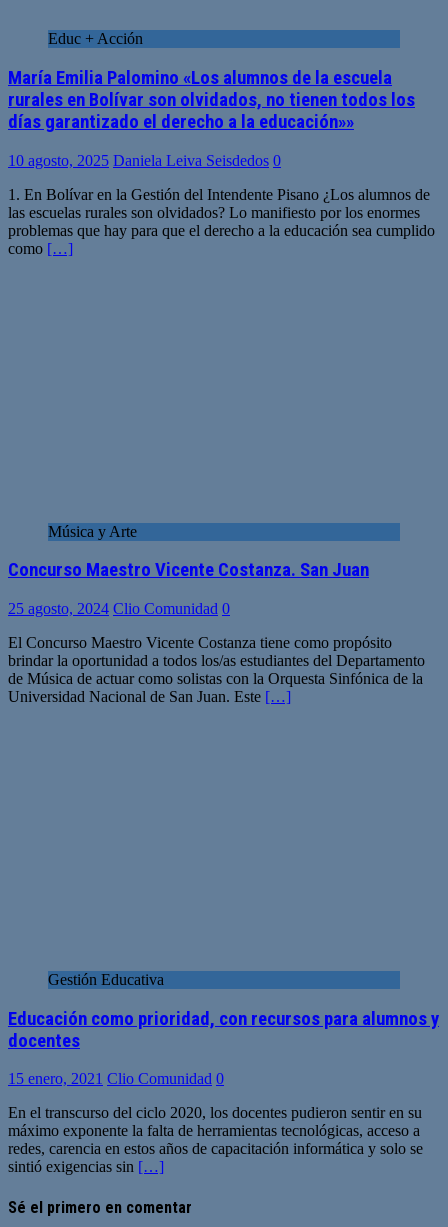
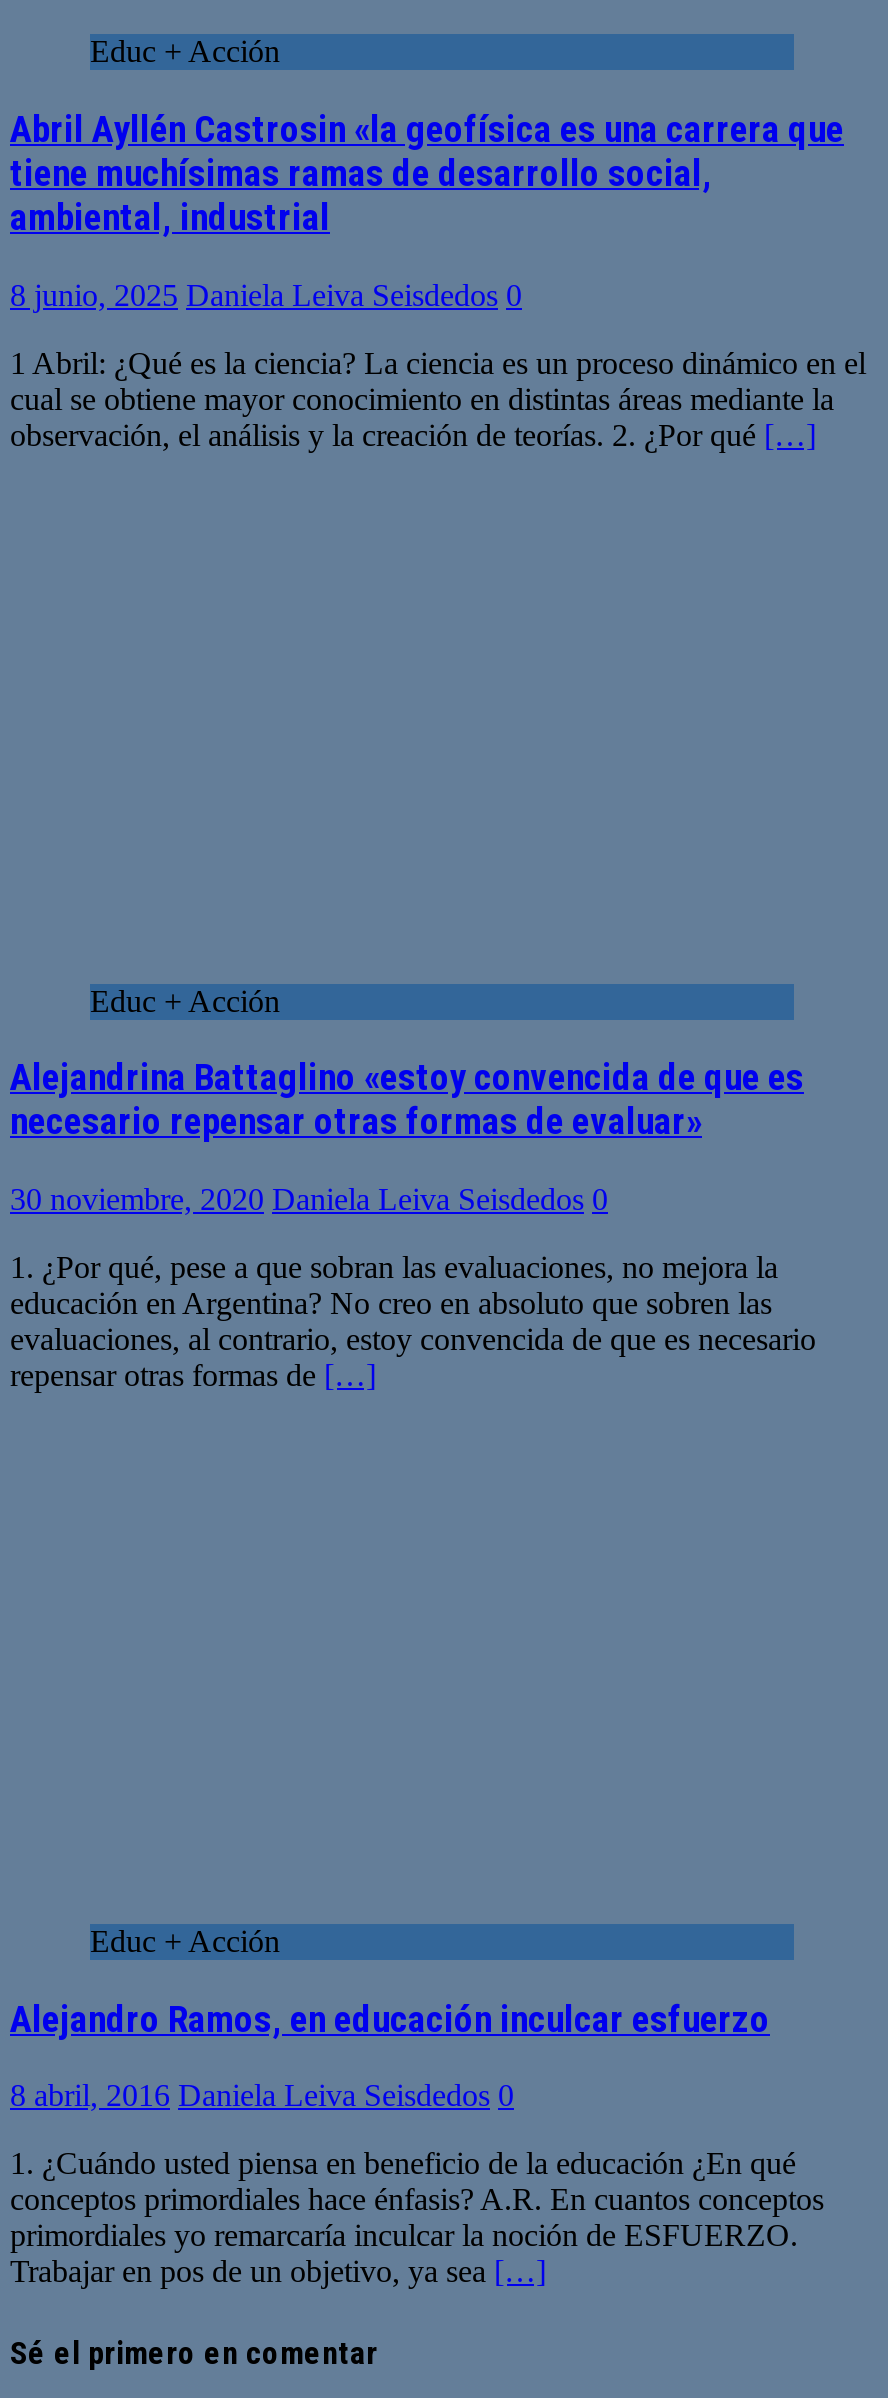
- María Emilia Palomino «Los alumnos de la escuela
- rurales en Bolívar son olvidados, no tienen todos los
- días garantizado el derecho a la educación»»
+ Abril Ayllén Castrosin «la geofísica es una carrera que
+ tiene muchísimas ramas de desarrollo social,
+ ambiental, industrial

- 10 agosto, 2025 Daniela Leiva Seisdedos 0
+ 8 junio, 2025 Daniela Leiva Seisdedos 0

- 1. En Bolívar en la Gestión del Intendente Pisano ¿Los alumnos de
- las escuelas rurales son olvidados? Lo manifiesto por los enormes
- problemas que hay para que el derecho a la educación sea cumplido
- como […]
+ 1 Abril: ¿Qué es la ciencia? La ciencia es un proceso dinámico en el
+ cual se obtiene mayor conocimiento en distintas áreas mediante la
+ observación, el análisis y la creación de teorías. 2. ¿Por qué […]

- Música y Arte
+ Educ + Acción

- Concurso Maestro Vicente Costanza. San Juan
+ Alejandrina Battaglino «estoy convencida de que es
+ necesario repensar otras formas de evaluar»

- 25 agosto, 2024 Clio Comunidad 0
+ 30 noviembre, 2020 Daniela Leiva Seisdedos 0

- El Concurso Maestro Vicente Costanza tiene como propósito
- brindar la oportunidad a todos los/as estudiantes del Departamento
- de Música de actuar como solistas con la Orquesta Sinfónica de la
- Universidad Nacional de San Juan. Este […]
+ 1. ¿Por qué, pese a que sobran las evaluaciones, no mejora la
+ educación en Argentina? No creo en absoluto que sobren las
+ evaluaciones, al contrario, estoy convencida de que es necesario
+ repensar otras formas de […]

- Gestión Educativa
+ Educ + Acción

- Educación como prioridad, con recursos para alumnos y
- docentes
+ Alejandro Ramos, en educación inculcar esfuerzo

- 15 enero, 2021 Clio Comunidad 0
+ 8 abril, 2016 Daniela Leiva Seisdedos 0

- En el transcurso del ciclo 2020, los docentes pudieron sentir en su
- máximo exponente la falta de herramientas tecnológicas, acceso a
- redes, carencia en estos años de capacitación informática y solo se
- sintió exigencias sin […]
+ 1. ¿Cuándo usted piensa en beneficio de la educación ¿En qué
+ conceptos primordiales hace énfasis? A.R. En cuantos conceptos
+ primordiales yo remarcaría inculcar la noción de ESFUERZO.
+ Trabajar en pos de un objetivo, ya sea […]
